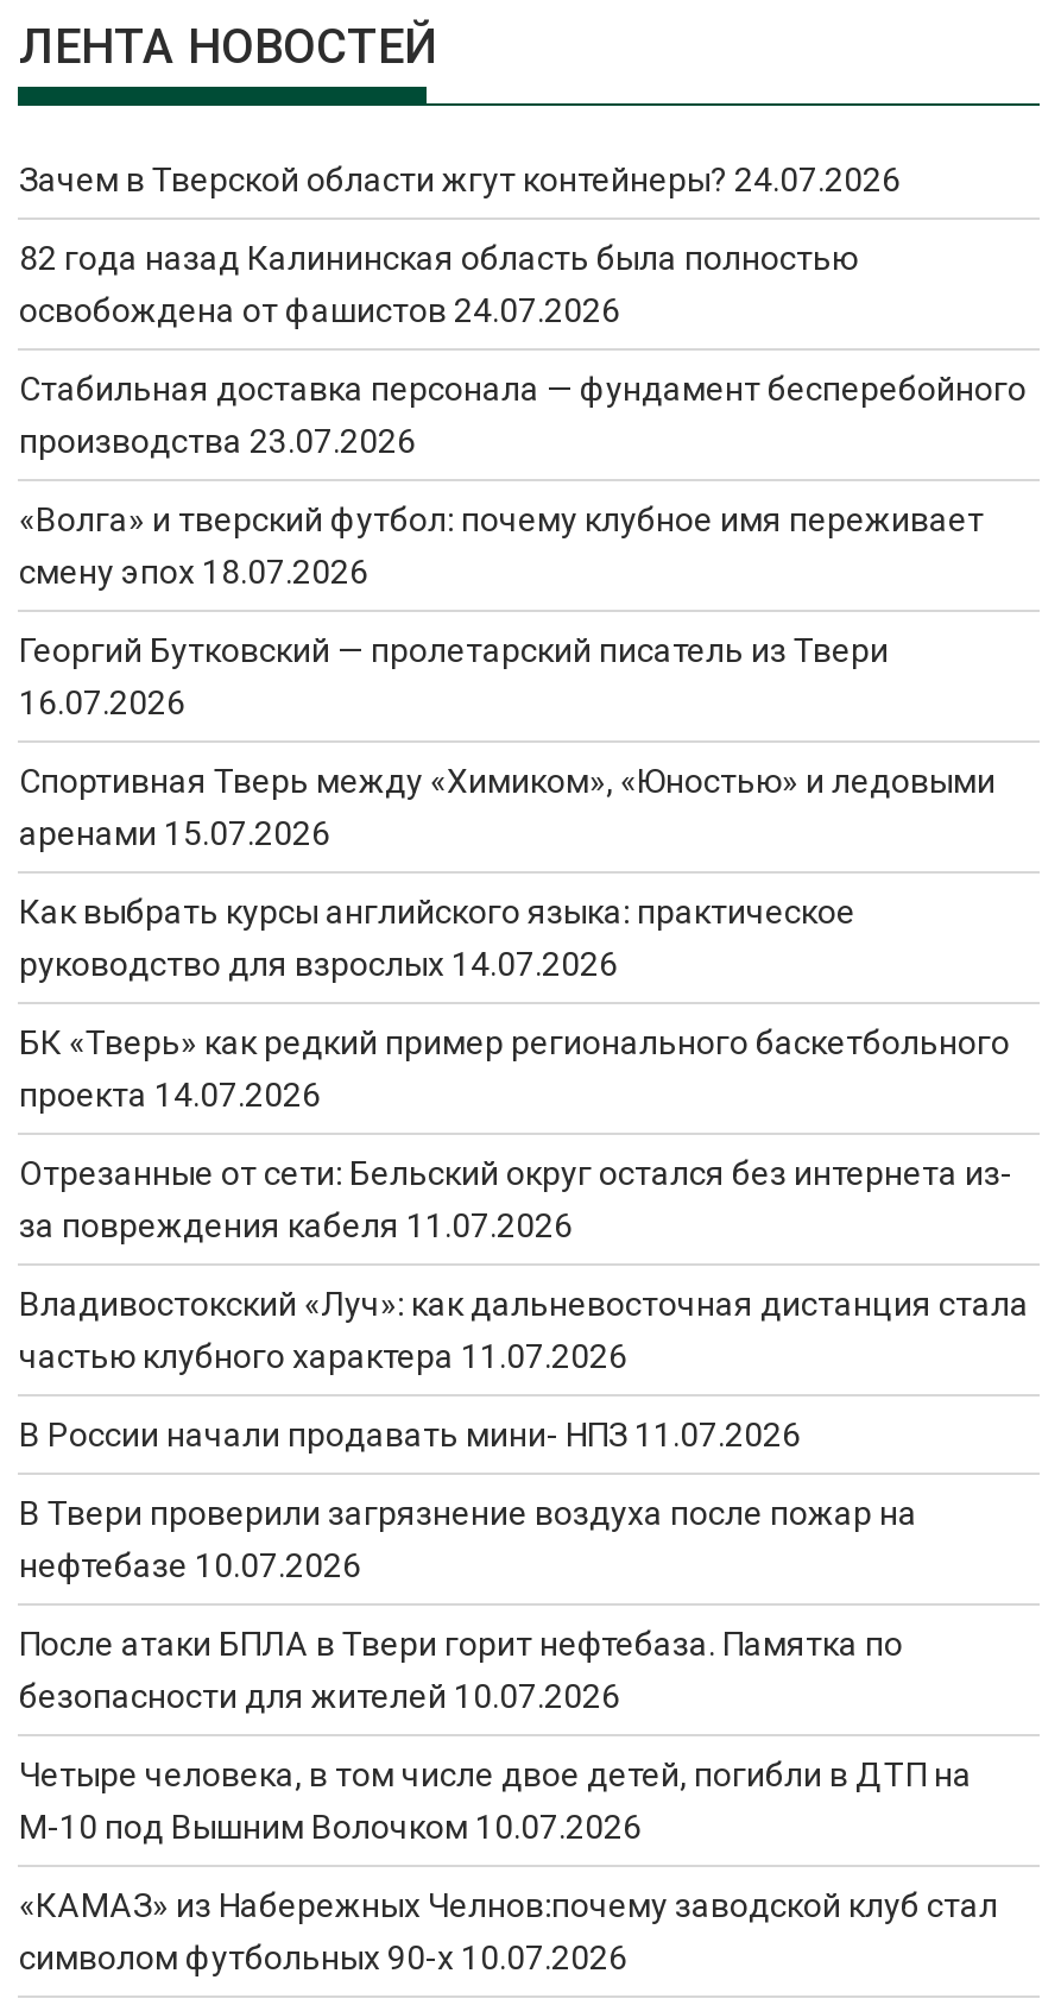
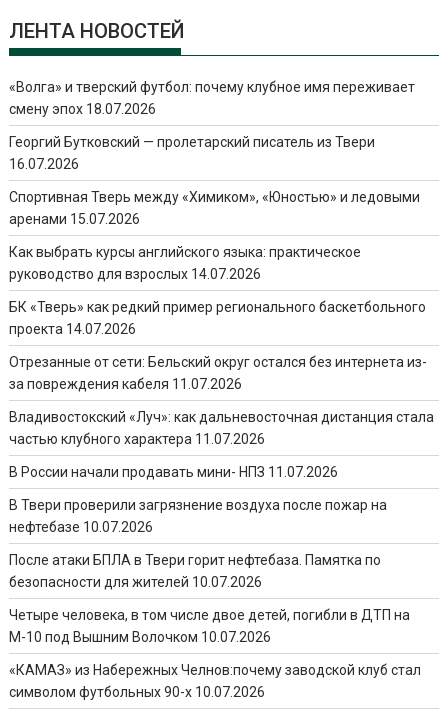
- Зачем в Тверской области жгут контейнеры? 24.07.2026
- 82 года назад Калининская область была полностью
- освобождена от фашистов 24.07.2026
- Стабильная доставка персонала — фундамент бесперебойного
- производства 23.07.2026
